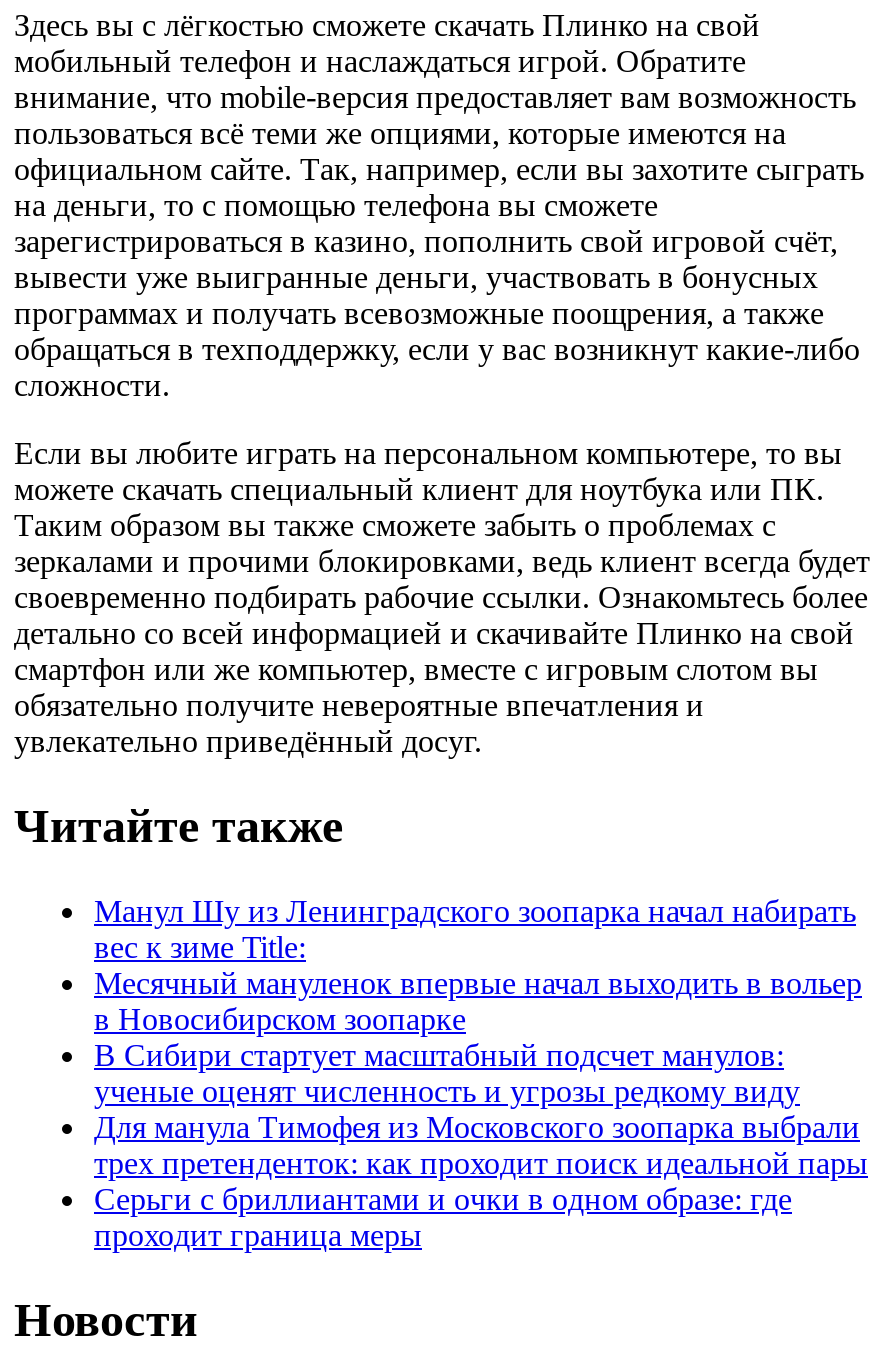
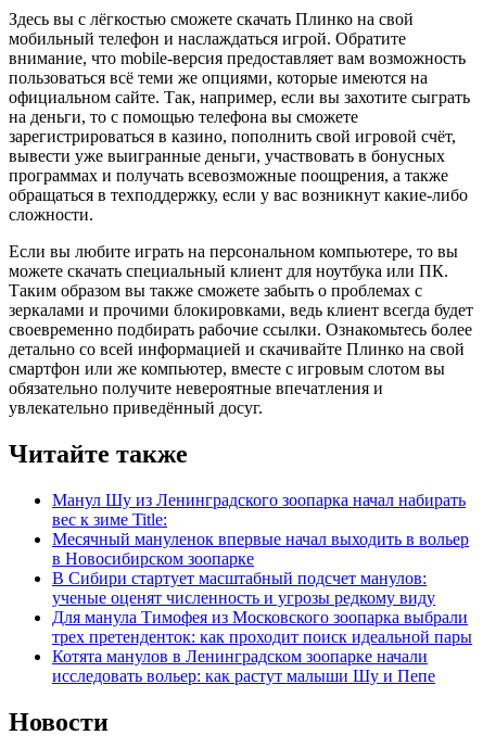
- Серьги с бриллиантами и очки в одном образе: где
- проходит граница меры
+ Котята манулов в Ленинградском зоопарке начали
+ исследовать вольер: как растут малыши Шу и Пепе
